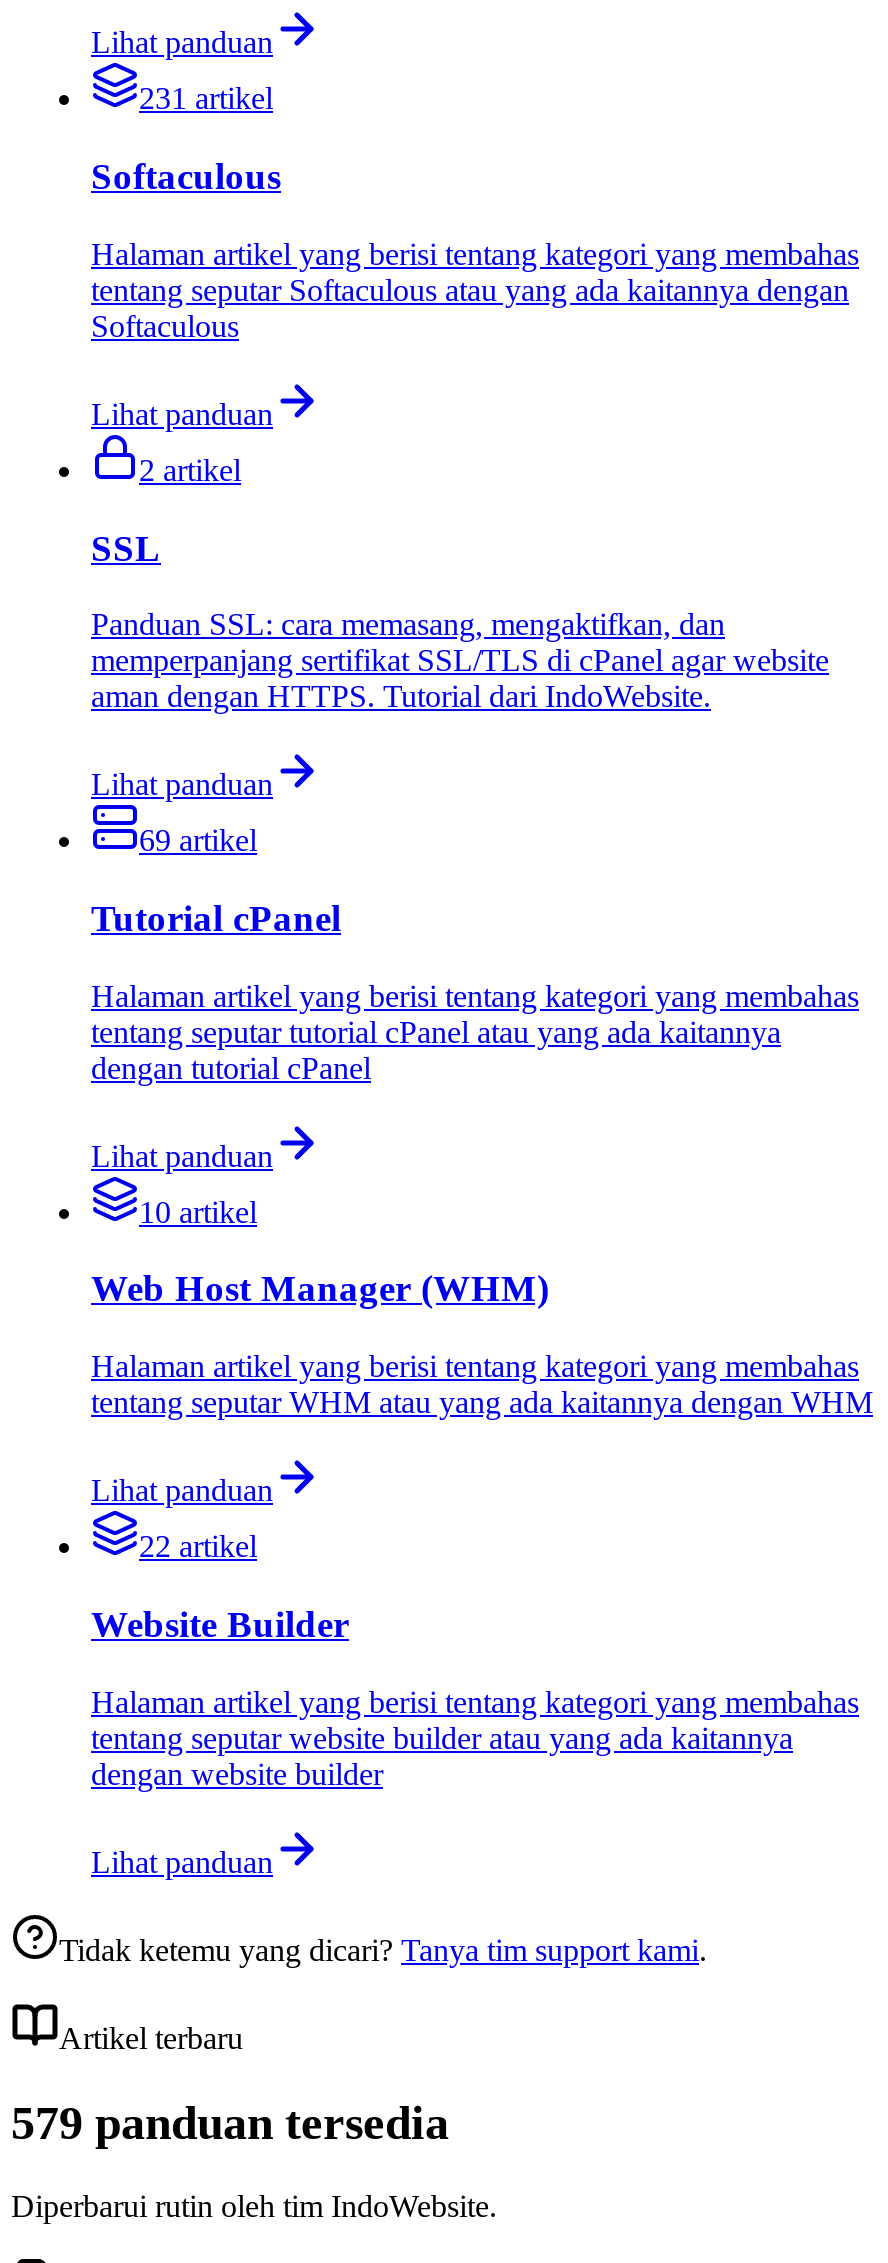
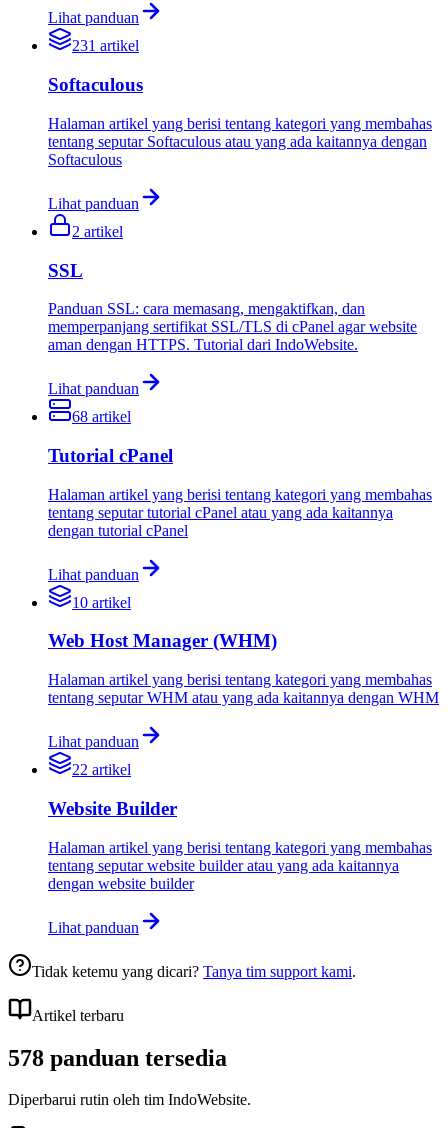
- 69 artikel
+ 68 artikel

- 579 panduan tersedia
+ 578 panduan tersedia
